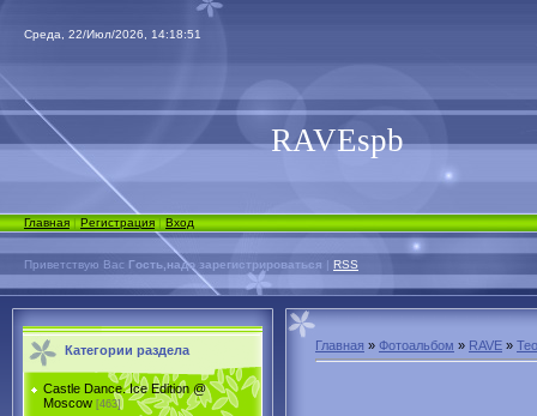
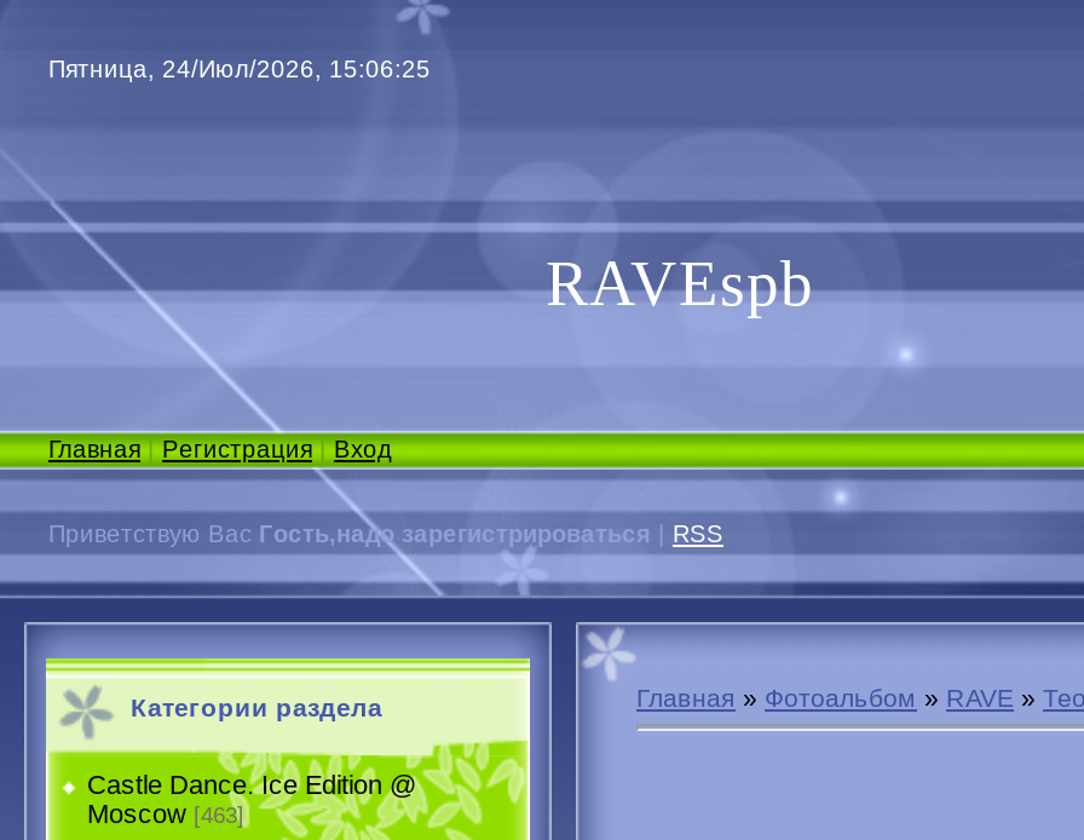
- Среда, 22/Июл/2026, 14:18:51
+ Пятница, 24/Июл/2026, 15:06:25
